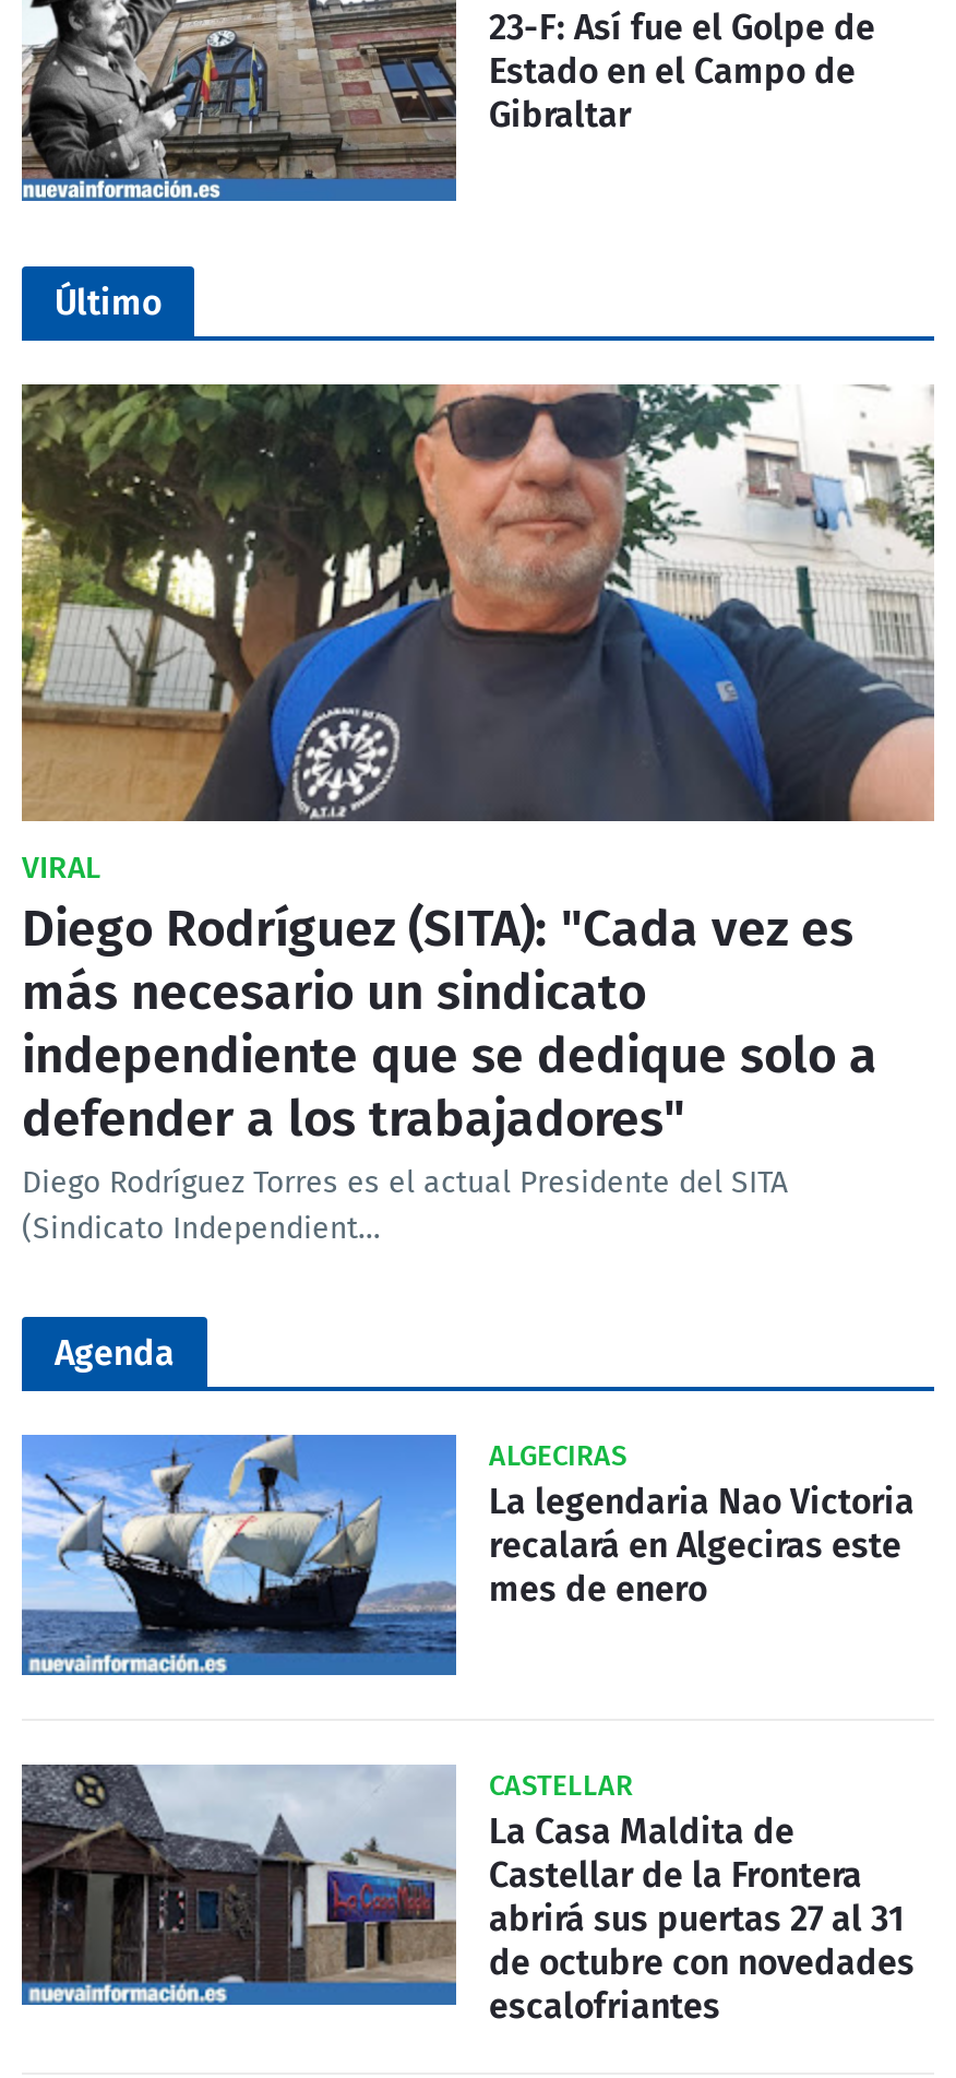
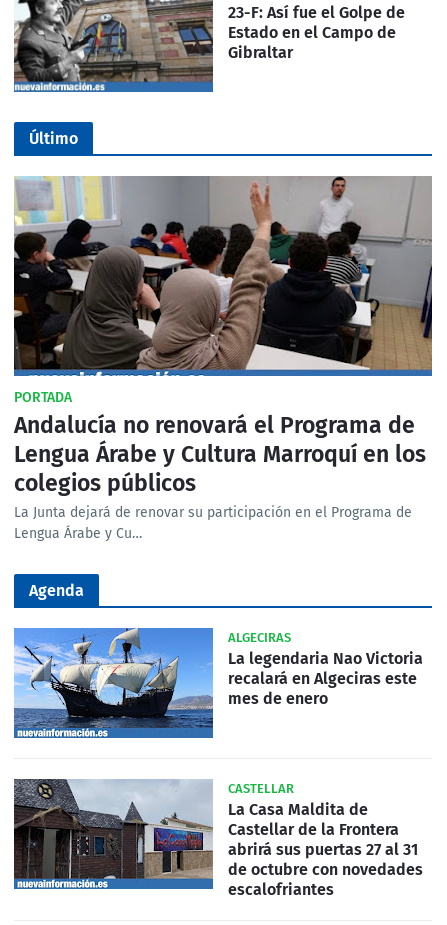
- [image]
- VIRAL
- Diego Rodríguez (SITA): "Cada vez es
- más necesario un sindicato
- independiente que se dedique solo a
- defender a los trabajadores"
- Diego Rodríguez Torres es el actual Presidente del SITA
- (Sindicato Independient…
+ [image]
+ PORTADA
+ Andalucía no renovará el Programa de
+ Lengua Árabe y Cultura Marroquí en los
+ colegios públicos
+ La Junta dejará de renovar su participación en el Programa de
+ Lengua Árabe y Cu…
